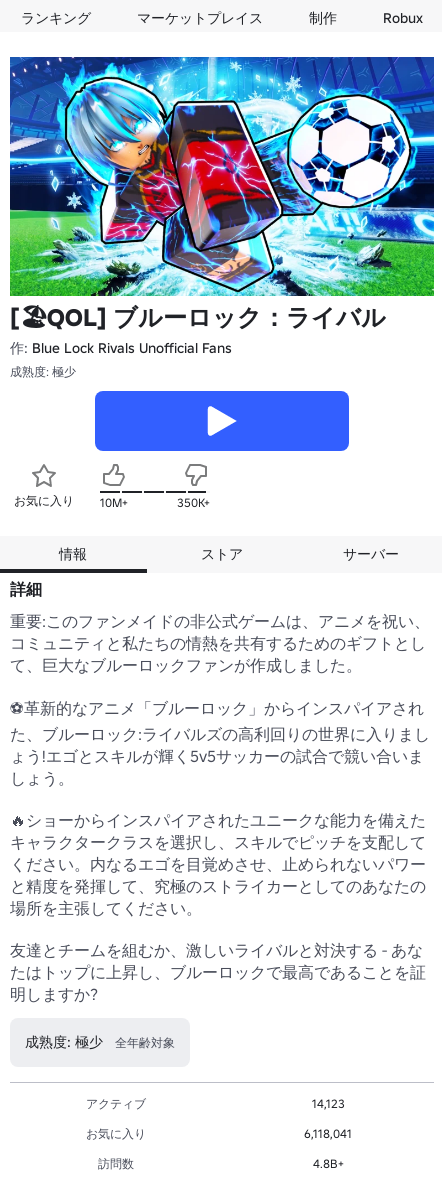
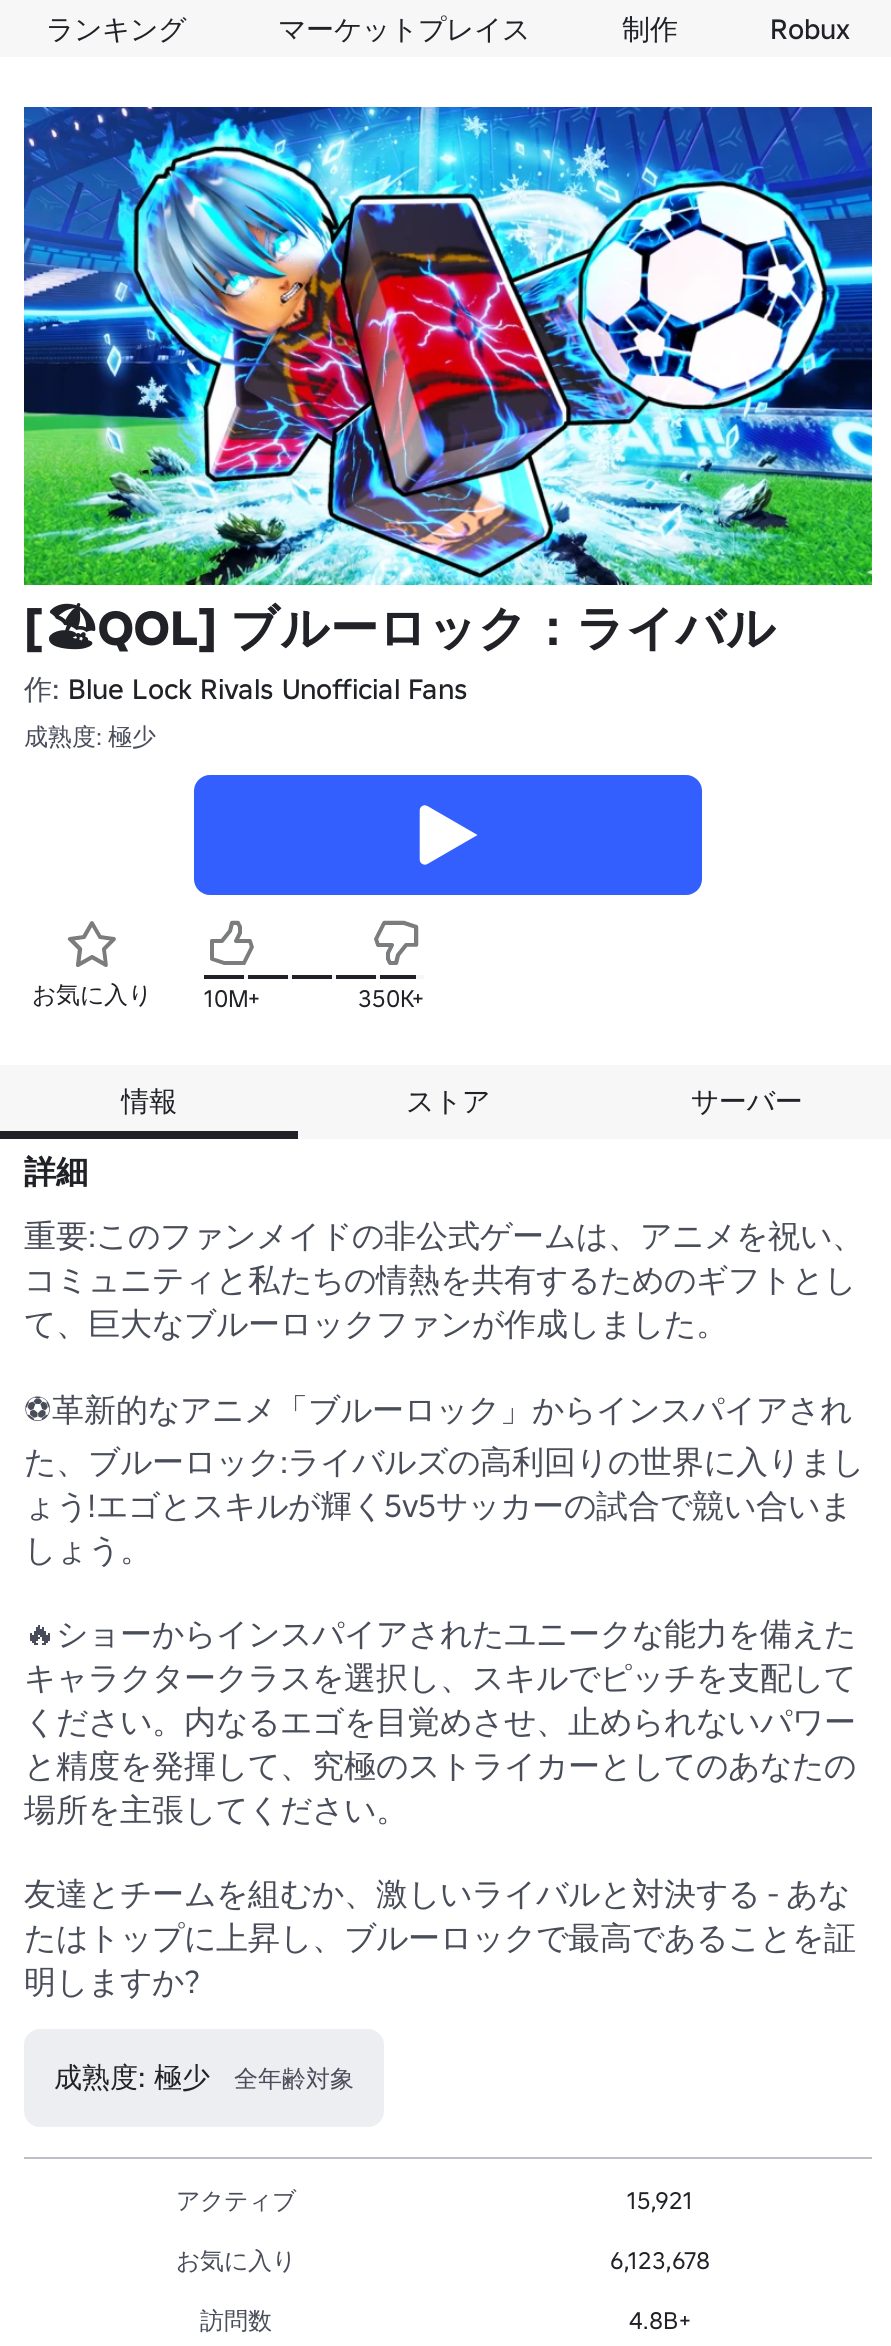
- 14,123
+ 15,921

- 6,118,041
+ 6,123,678
